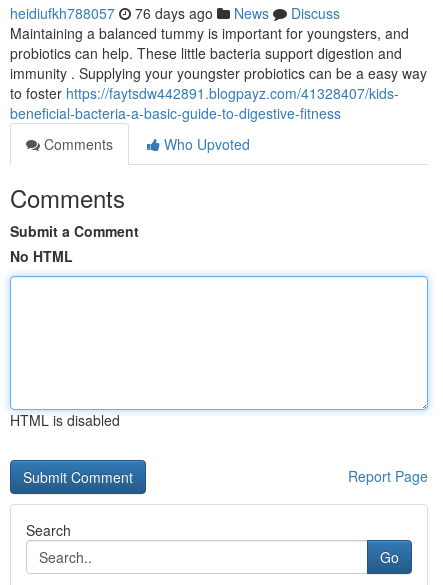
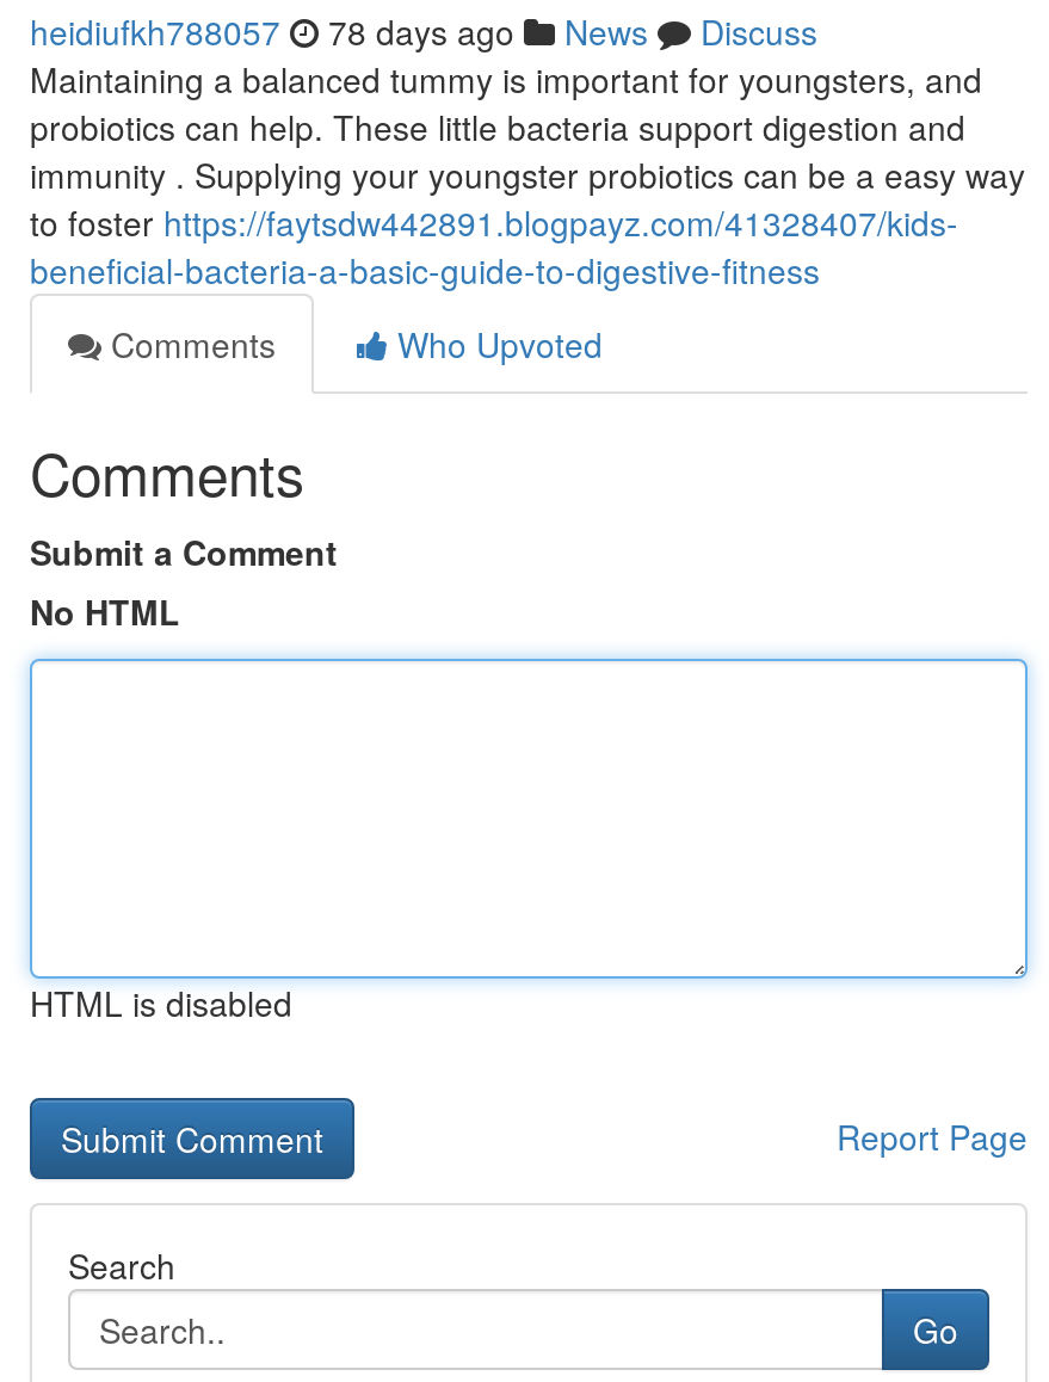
- heidiufkh788057 76 days ago News Discuss
+ heidiufkh788057 78 days ago News Discuss
